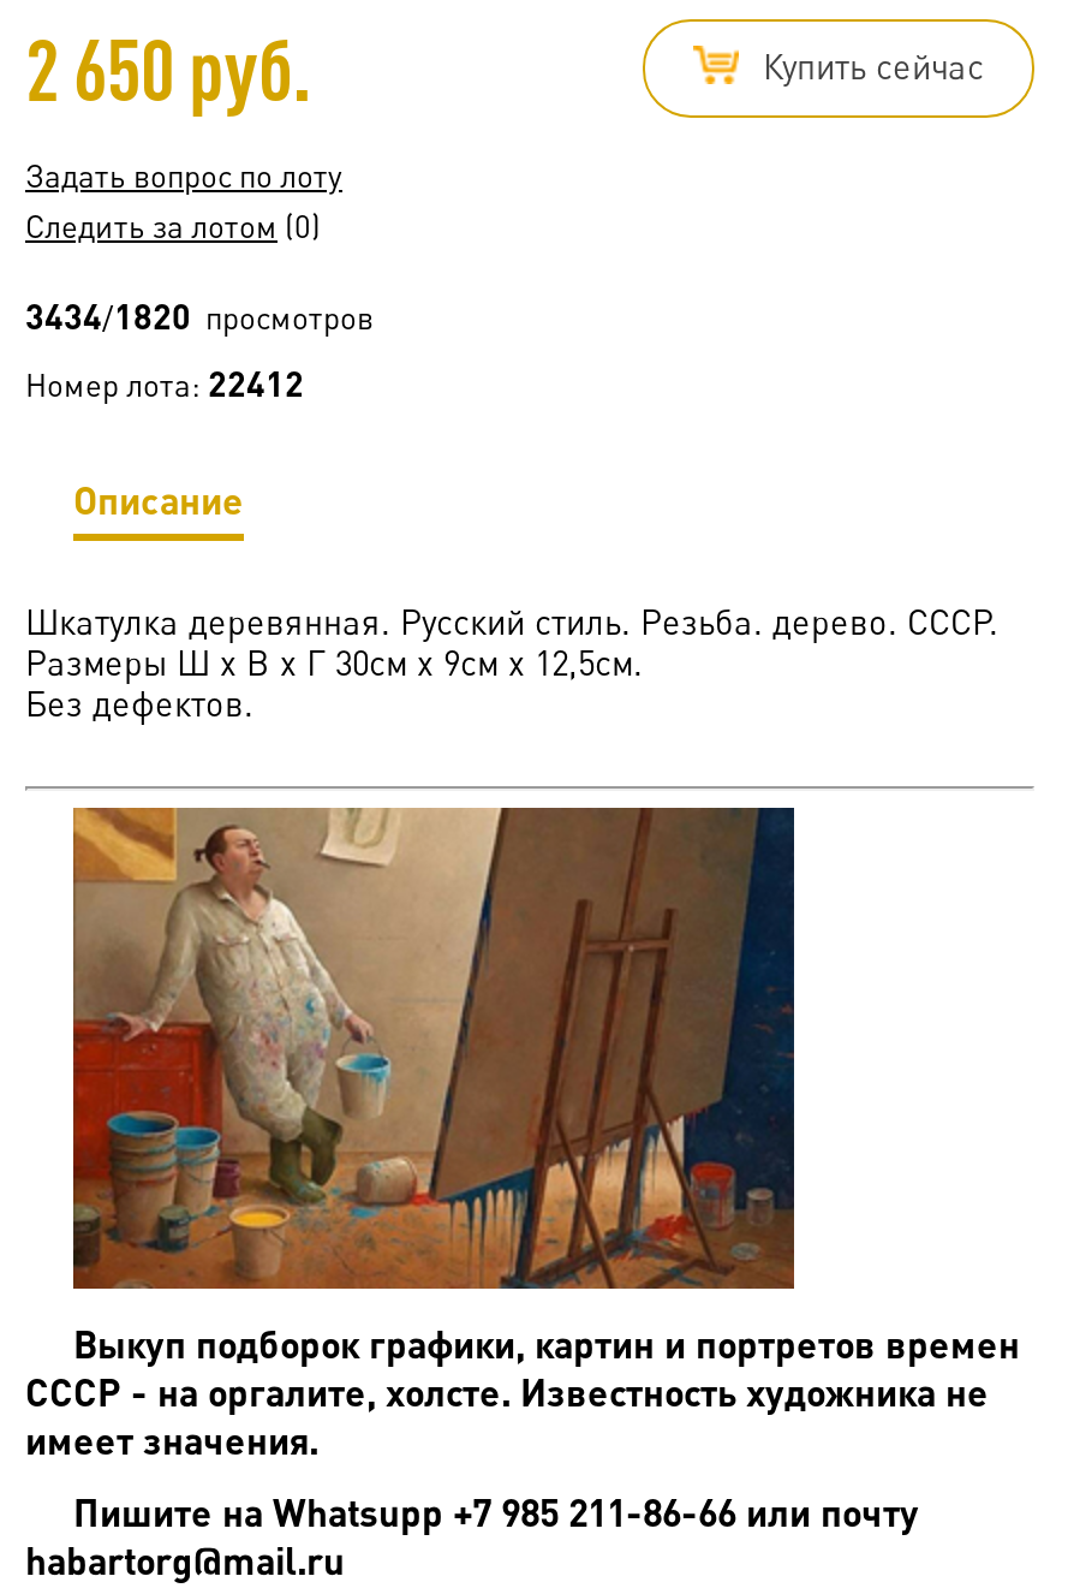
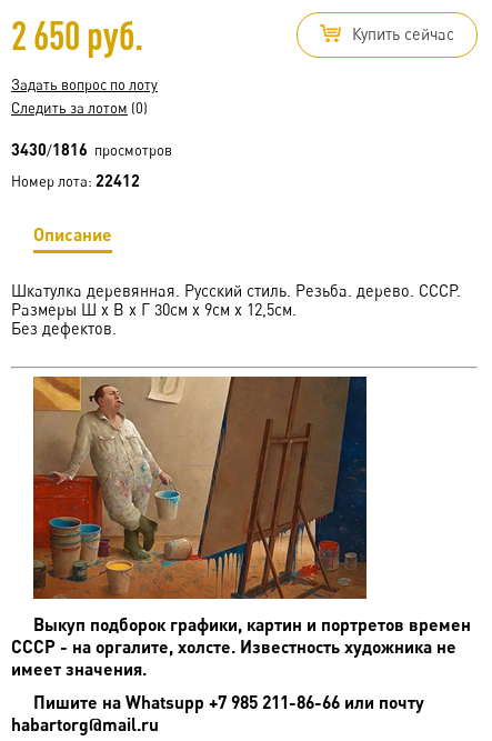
- 3434/1820 просмотров
+ 3430/1816 просмотров
